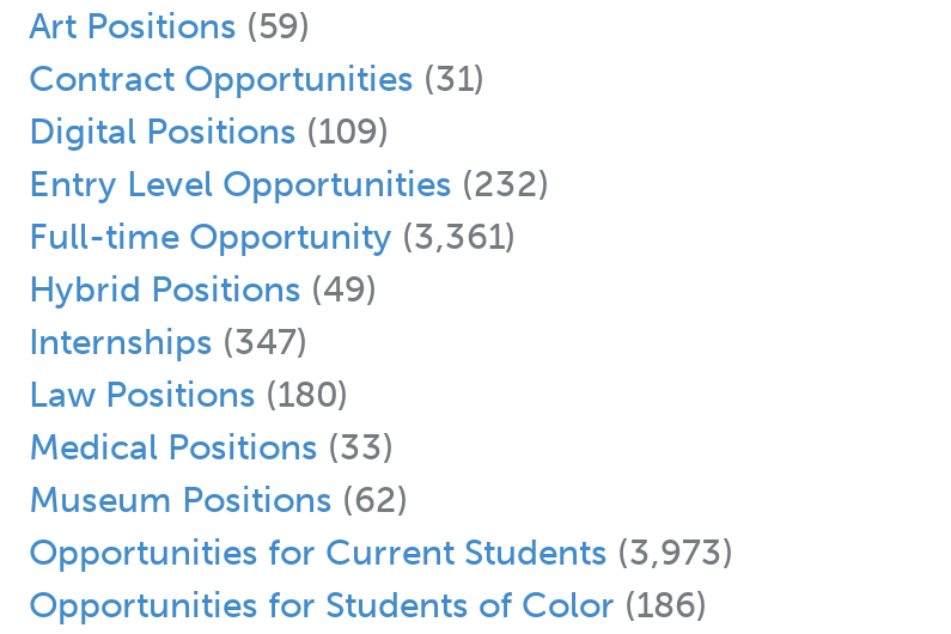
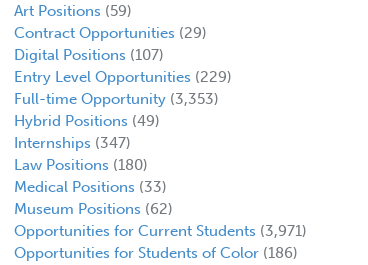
- Contract Opportunities (31)
+ Contract Opportunities (29)

- Digital Positions (109)
+ Digital Positions (107)

- Entry Level Opportunities (232)
+ Entry Level Opportunities (229)

- Full-time Opportunity (3,361)
+ Full-time Opportunity (3,353)

- Opportunities for Current Students (3,973)
+ Opportunities for Current Students (3,971)
